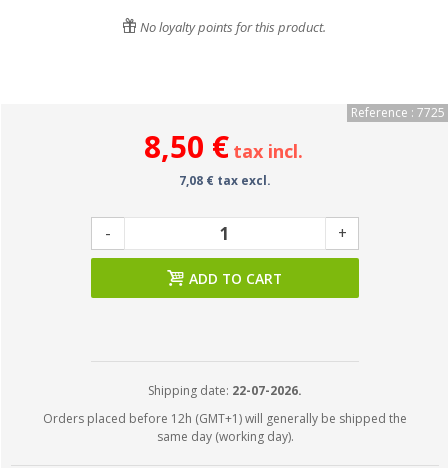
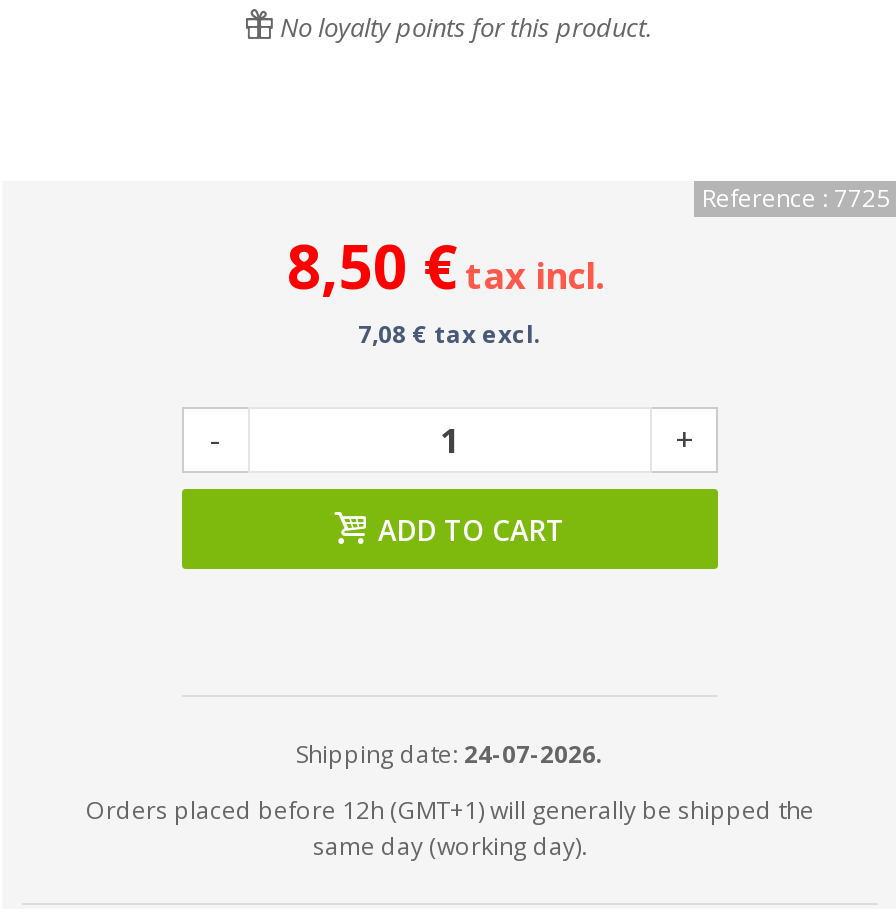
- Shipping date: 22-07-2026.
+ Shipping date: 24-07-2026.
